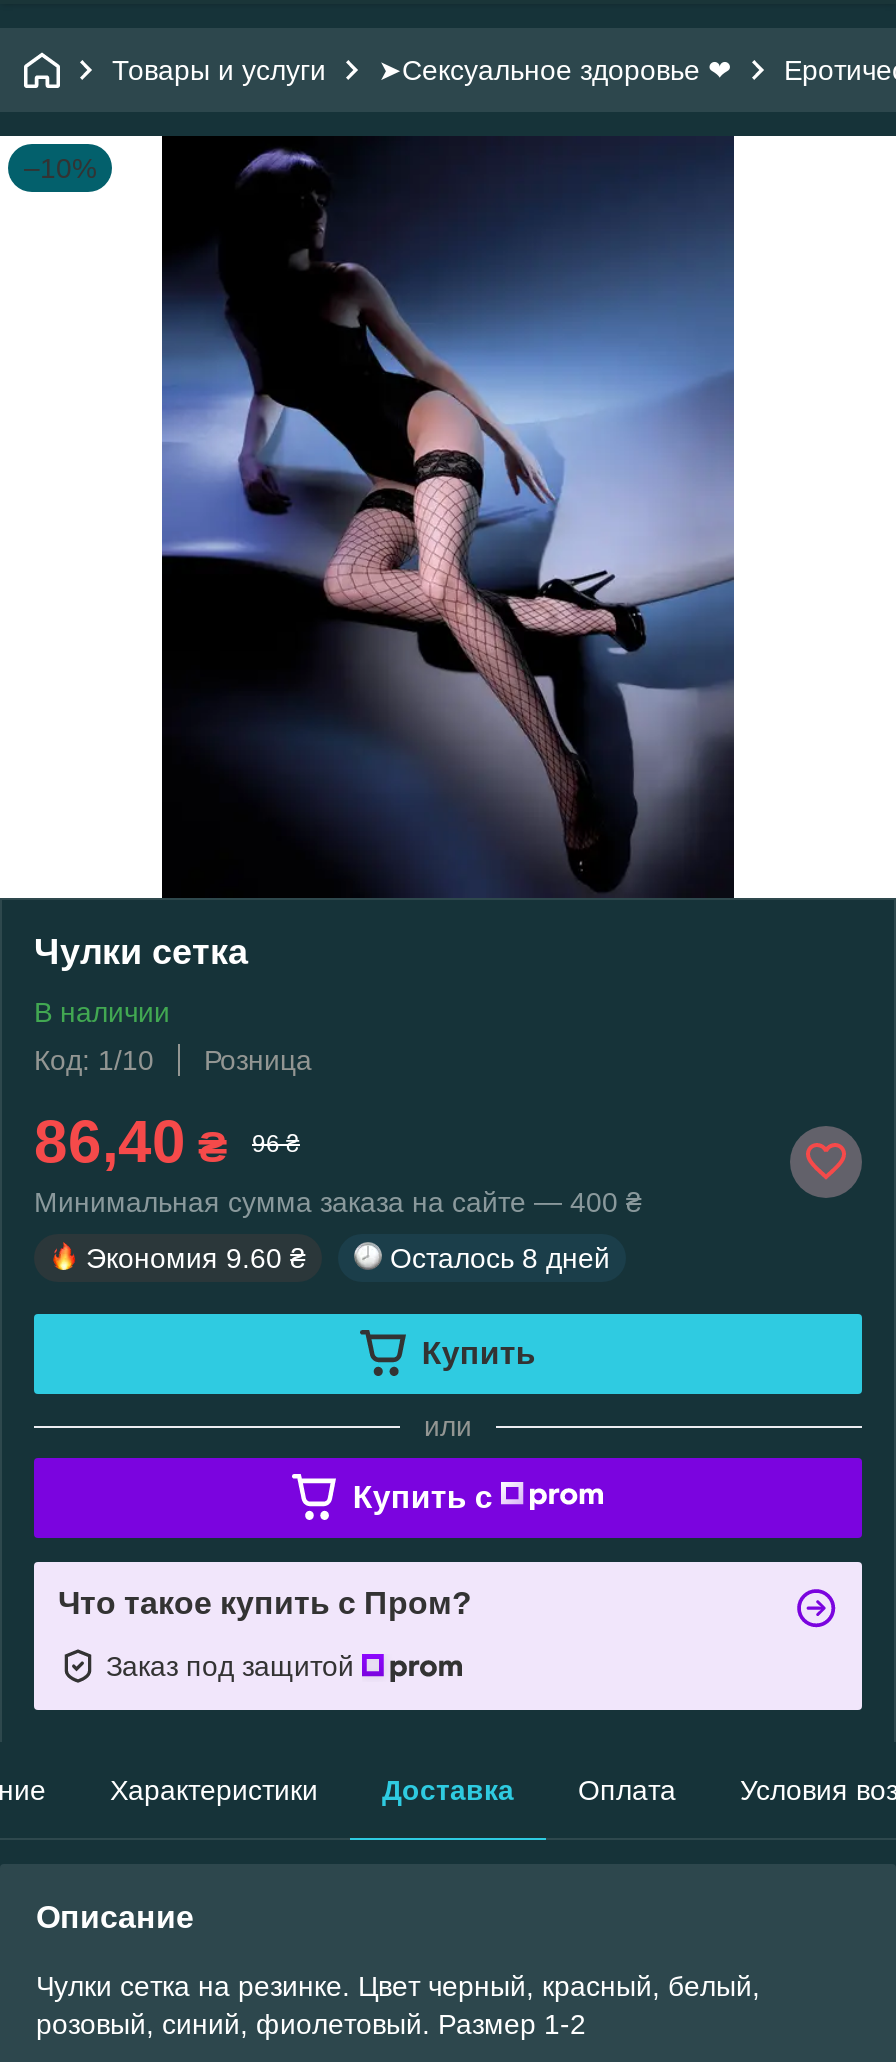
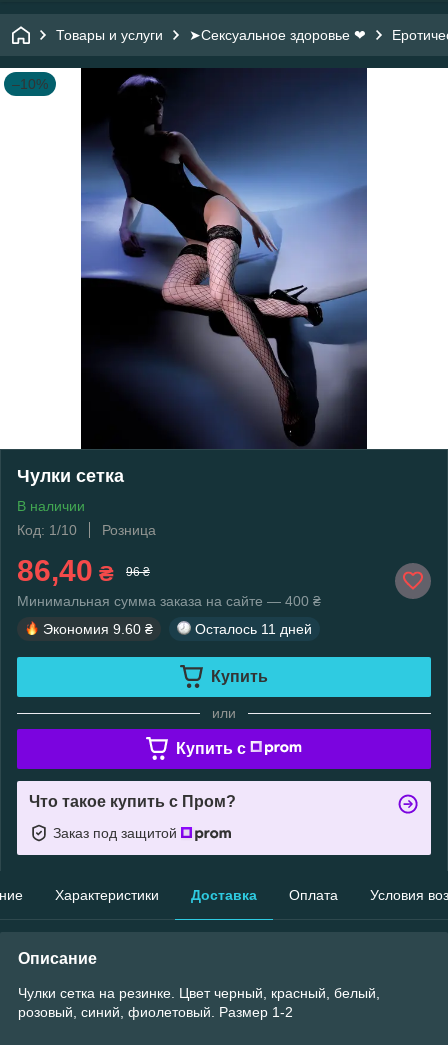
- Осталось 8 дней
+ Осталось 11 дней
